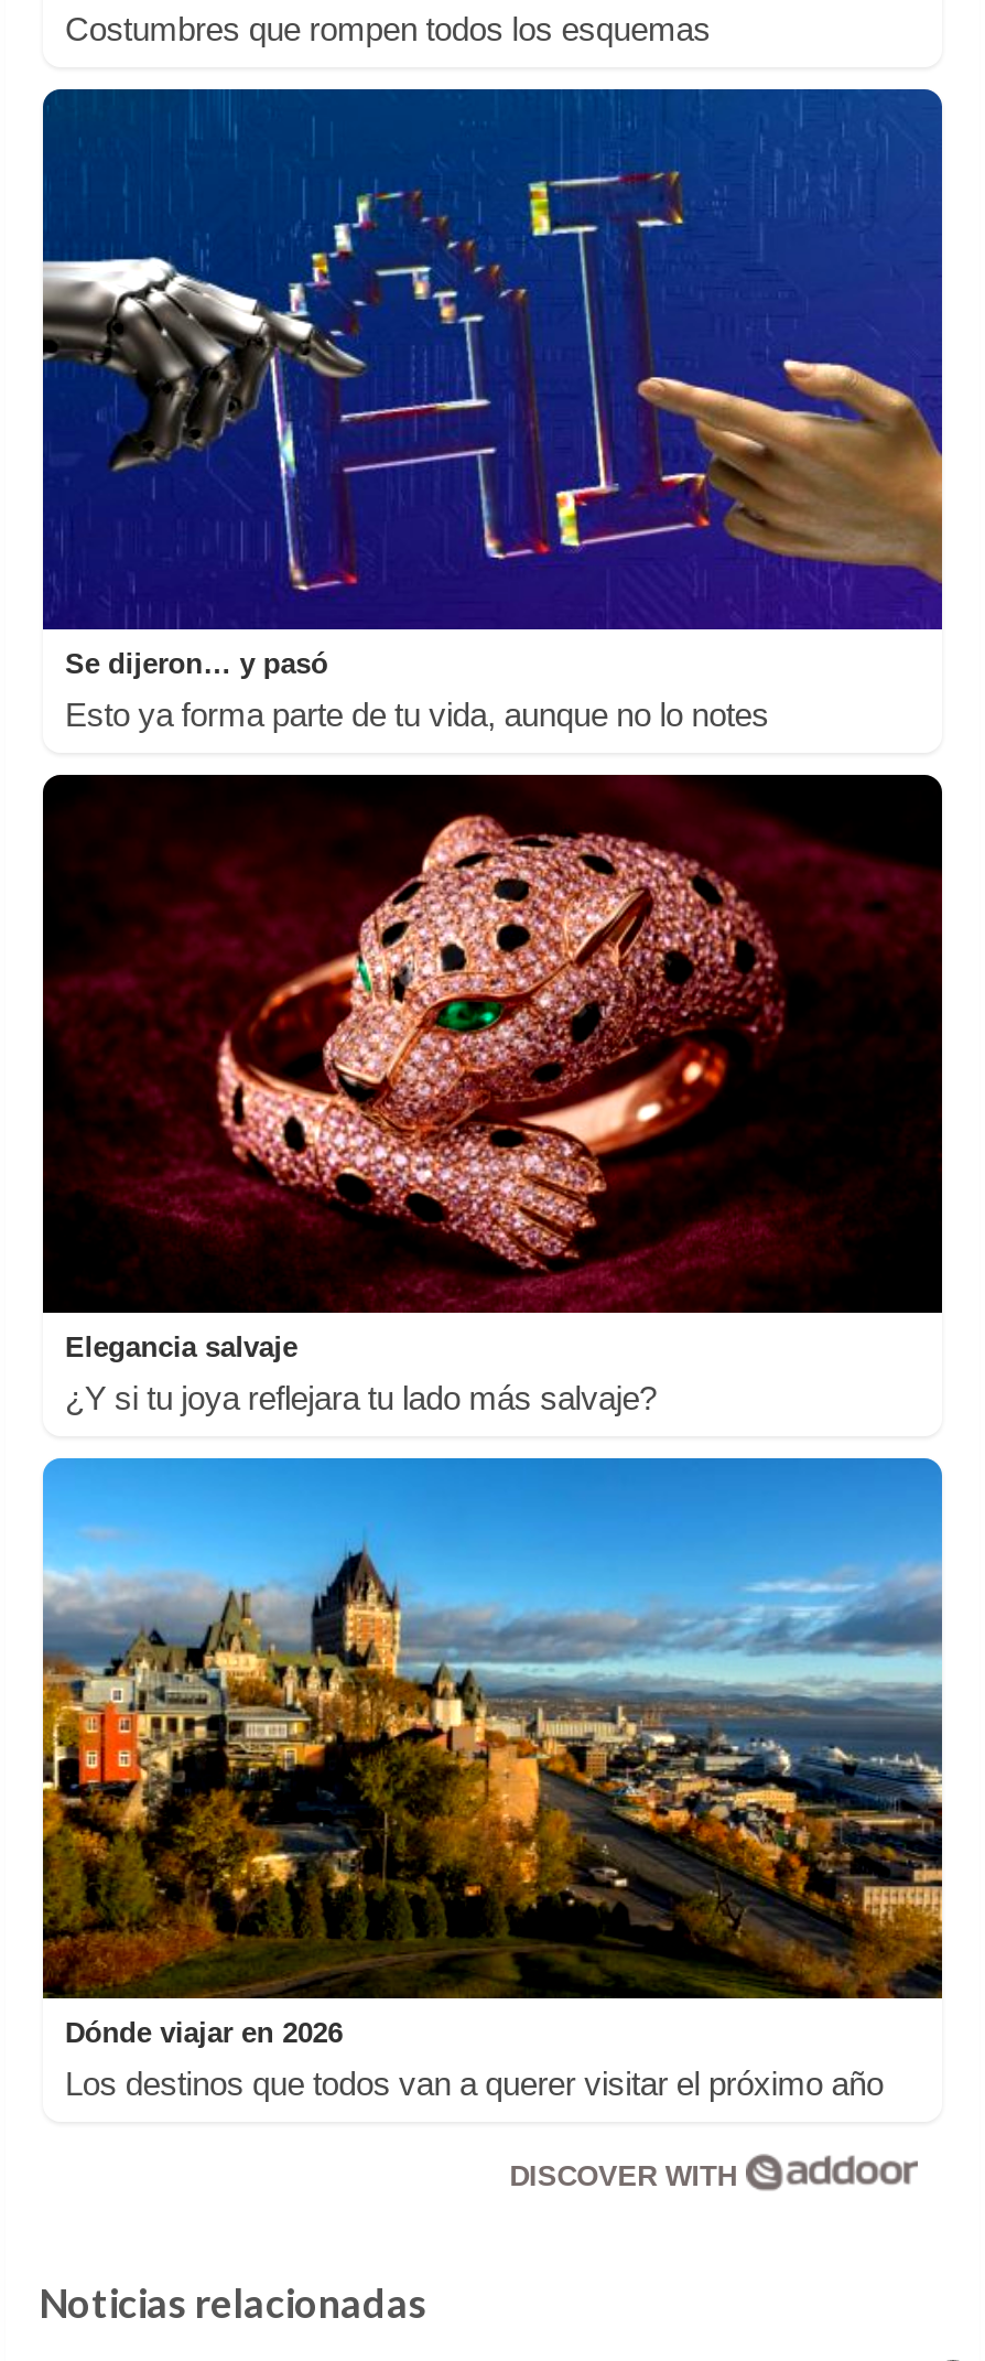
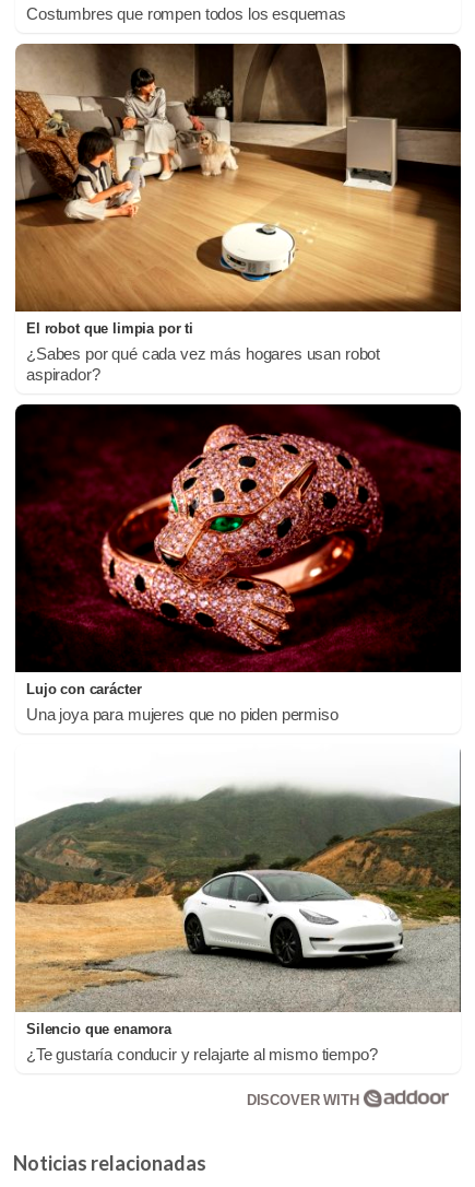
- [image]
- Se dijeron… y pasó
- Esto ya forma parte de tu vida, aunque no lo notes
+ [image]
+ El robot que limpia por ti
+ ¿Sabes por qué cada vez más hogares usan robot
+ aspirador?

- Elegancia salvaje
- ¿Y si tu joya reflejara tu lado más salvaje?
+ Lujo con carácter
+ Una joya para mujeres que no piden permiso

- [image]
- Dónde viajar en 2026
- Los destinos que todos van a querer visitar el próximo año
+ [image]
+ Silencio que enamora
+ ¿Te gustaría conducir y relajarte al mismo tiempo?
